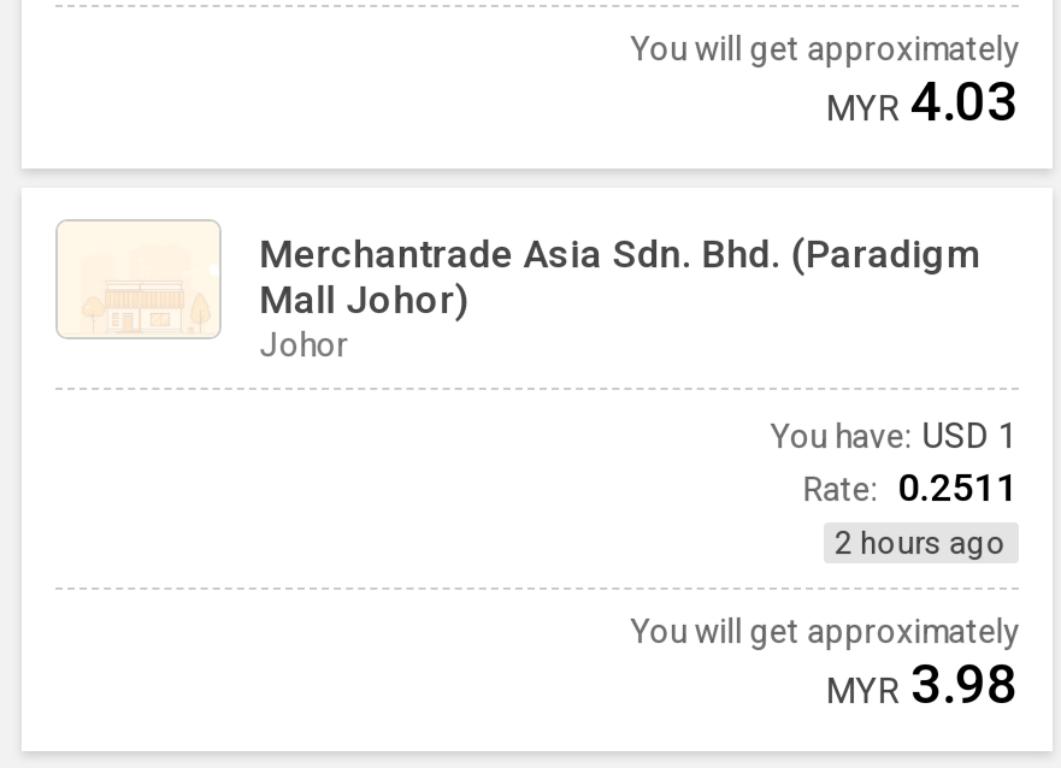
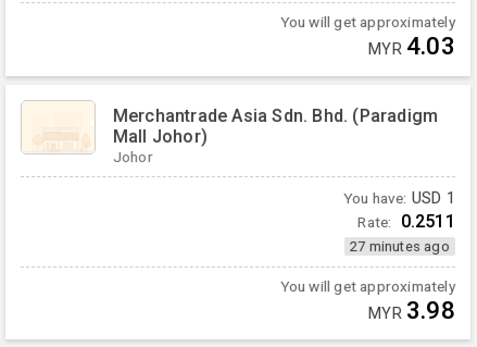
- 2 hours ago
+ 27 minutes ago
